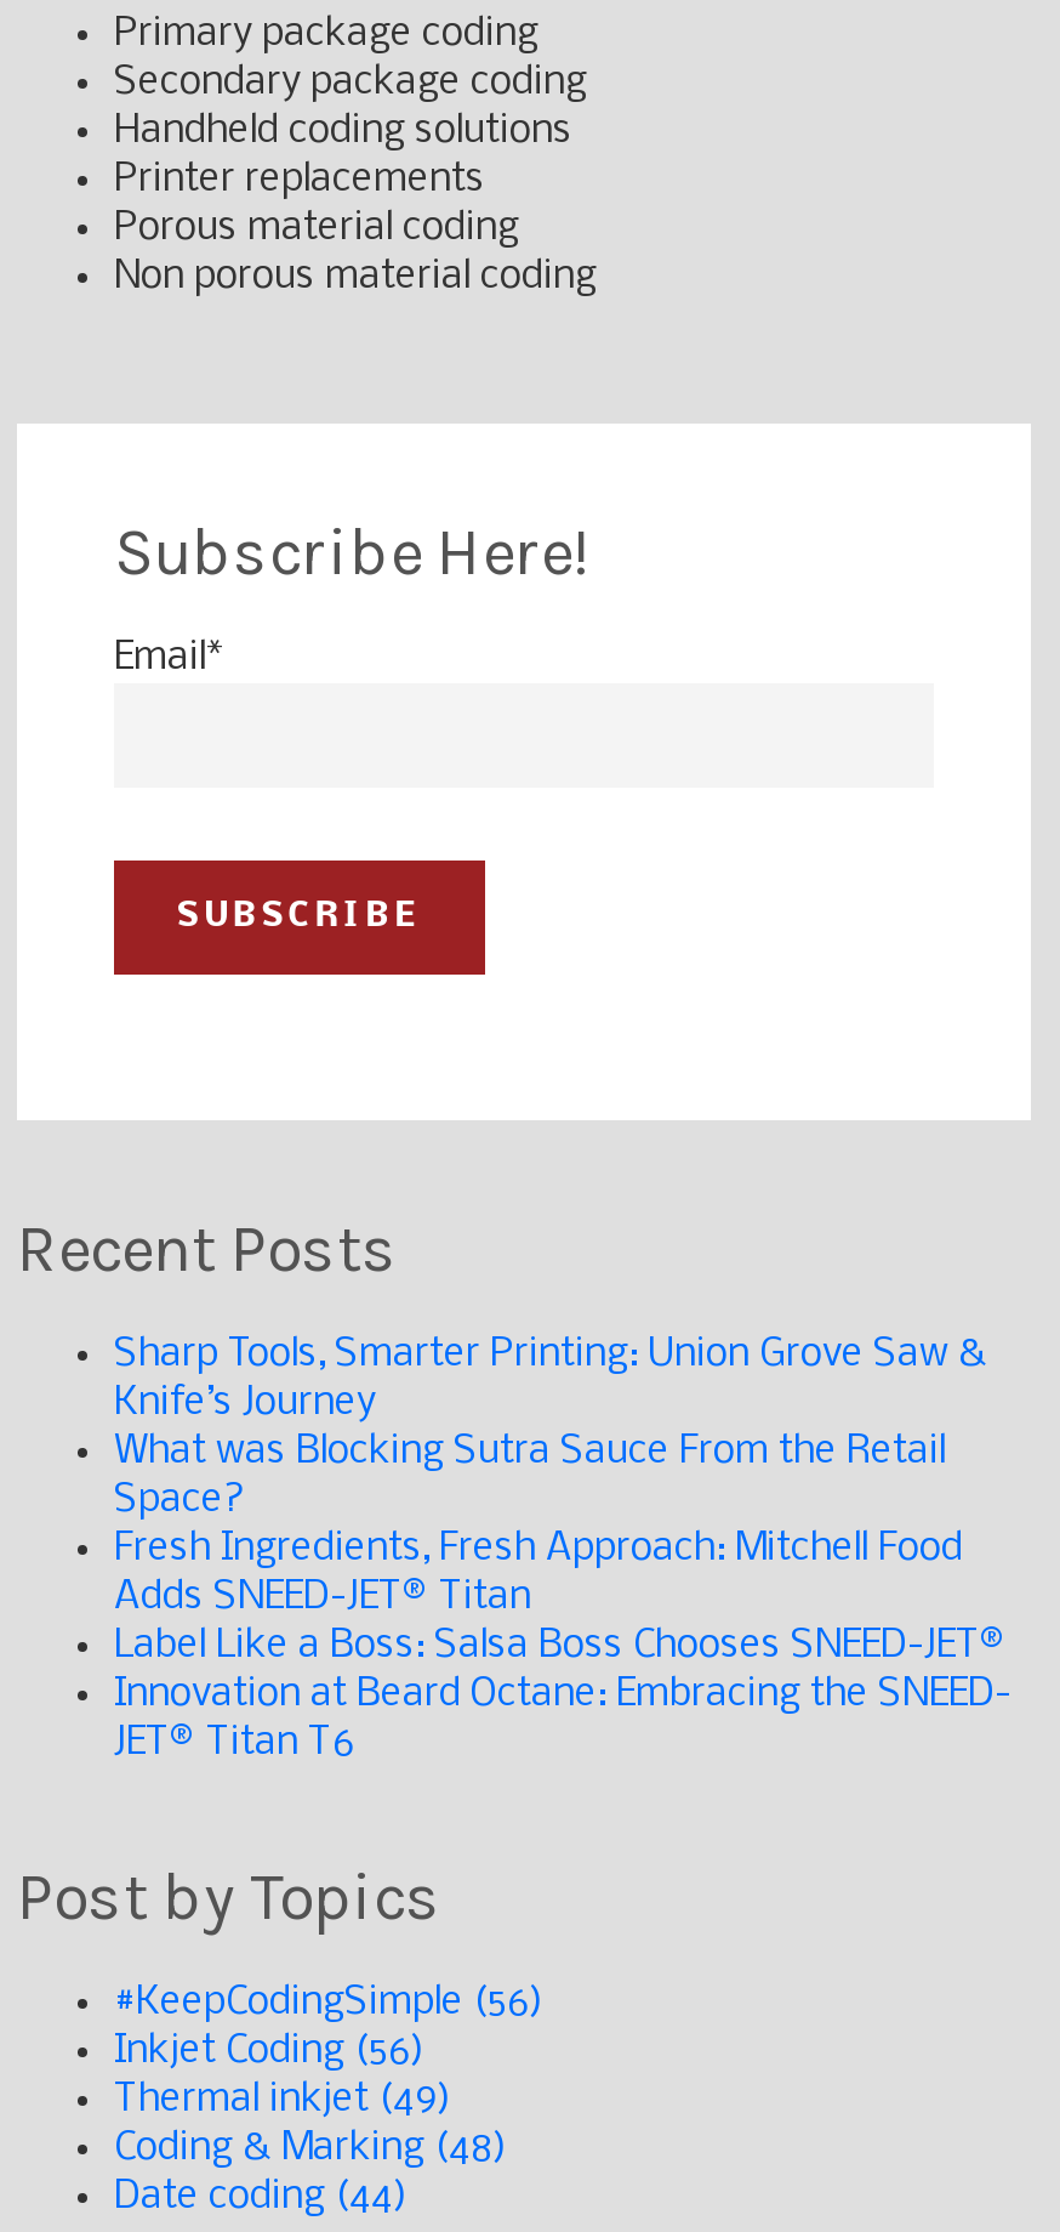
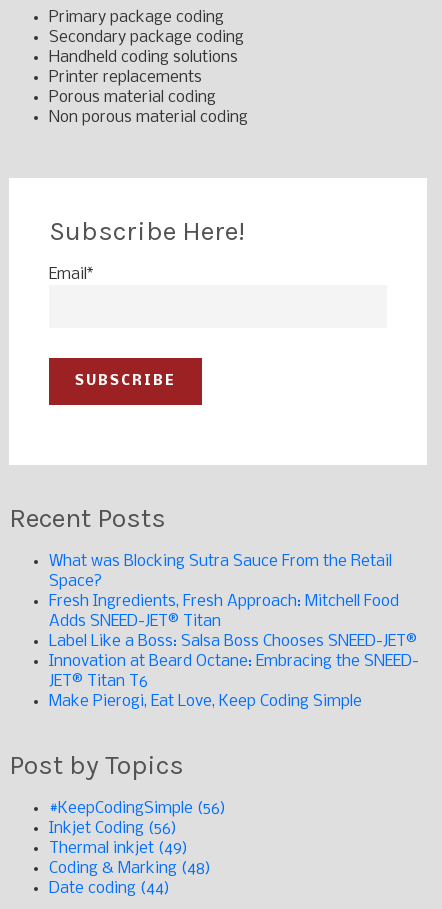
- Sharp Tools, Smarter Printing: Union Grove Saw &
- Knife’s Journey

moved up: What was Blocking Sutra Sauce From the Retail | Space? | Fresh Ingredients, Fresh Approach: Mitchell Food | Adds SNEED-JET® Titan | Label Like a Boss: Salsa Boss Chooses SNEED-JET® | Innovation at Beard Octane: Embracing the SNEED- | JET® Titan T6

+ Make Pierogi, Eat Love, Keep Coding Simple
